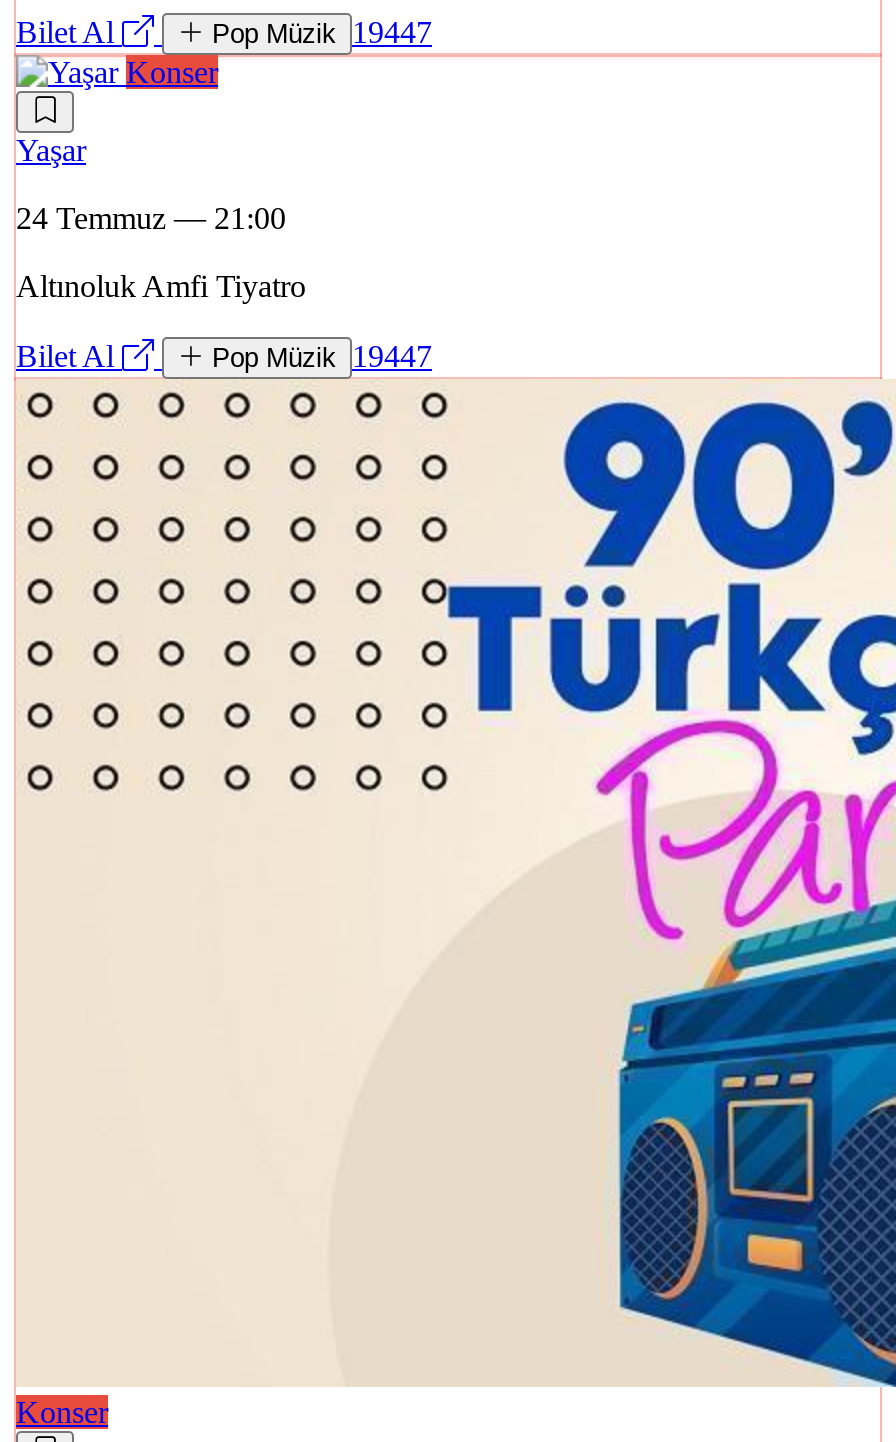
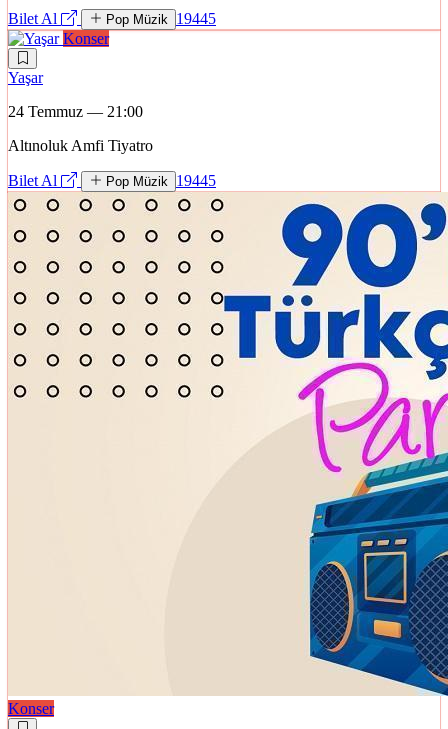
- Pop Müzik 19447
+ Pop Müzik 19445

- Pop Müzik 19447
+ Pop Müzik 19445
